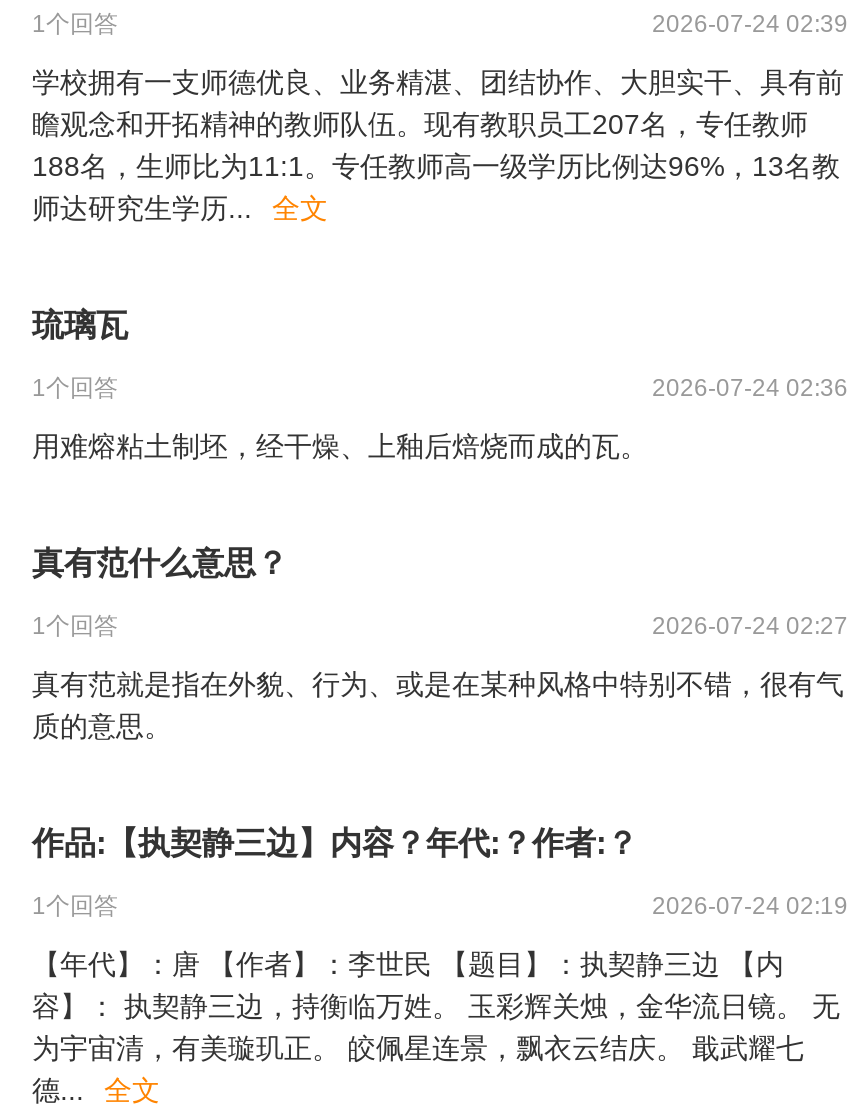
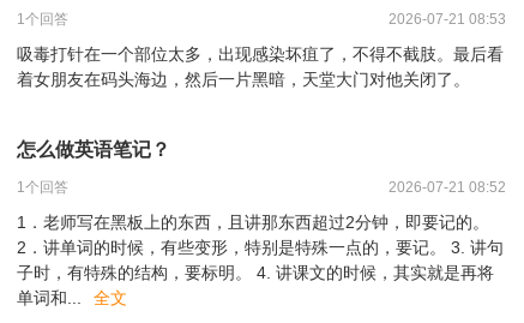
- 2026-07-24 02:39
+ 2026-07-21 08:53

- 学校拥有一支师德优良、业务精湛、团结协作、大胆实干、具有前
- 瞻观念和开拓精神的教师队伍。现有教职员工207名，专任教师
- 188名，生师比为11:1。专任教师高一级学历比例达96%，13名教
- 师达研究生学历...
- 全文
+ 吸毒打针在一个部位太多，出现感染坏疽了，不得不截肢。最后看
+ 着女朋友在码头海边，然后一片黑暗，天堂大门对他关闭了。

- 琉璃瓦
+ 怎么做英语笔记？

- 2026-07-24 02:36
- 用难熔粘土制坯，经干燥、上釉后焙烧而成的瓦。
- 真有范什么意思？
- 1个回答
- 2026-07-24 02:27
- 真有范就是指在外貌、行为、或是在某种风格中特别不错，很有气
- 质的意思。
- 作品:【执契静三边】内容？年代:？作者:？
- 1个回答
- 2026-07-24 02:19
- 【年代】：唐 【作者】：李世民 【题目】：执契静三边 【内
- 容】： 执契静三边，持衡临万姓。 玉彩辉关烛，金华流日镜。 无
- 为宇宙清，有美璇玑正。 皎佩星连景，飘衣云结庆。 戢武耀七
- 德...
+ 2026-07-21 08:52
+ 1．老师写在黑板上的东西，且讲那东西超过2分钟，即要记的。
+ 2．讲单词的时候，有些变形，特别是特殊一点的，要记。 3. 讲句
+ 子时，有特殊的结构，要标明。 4. 讲课文的时候，其实就是再将
+ 单词和...
